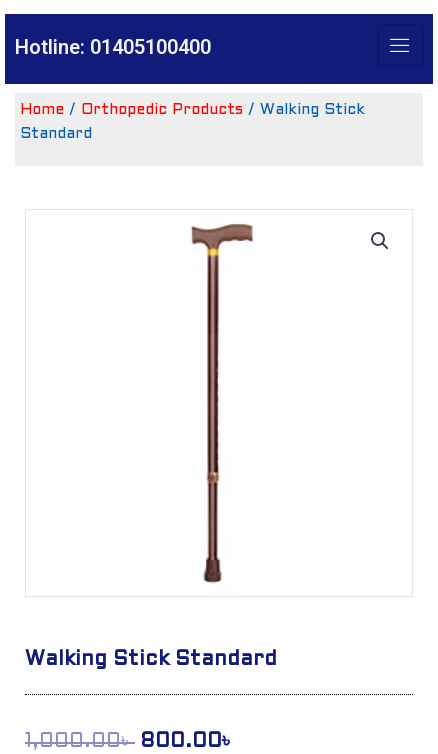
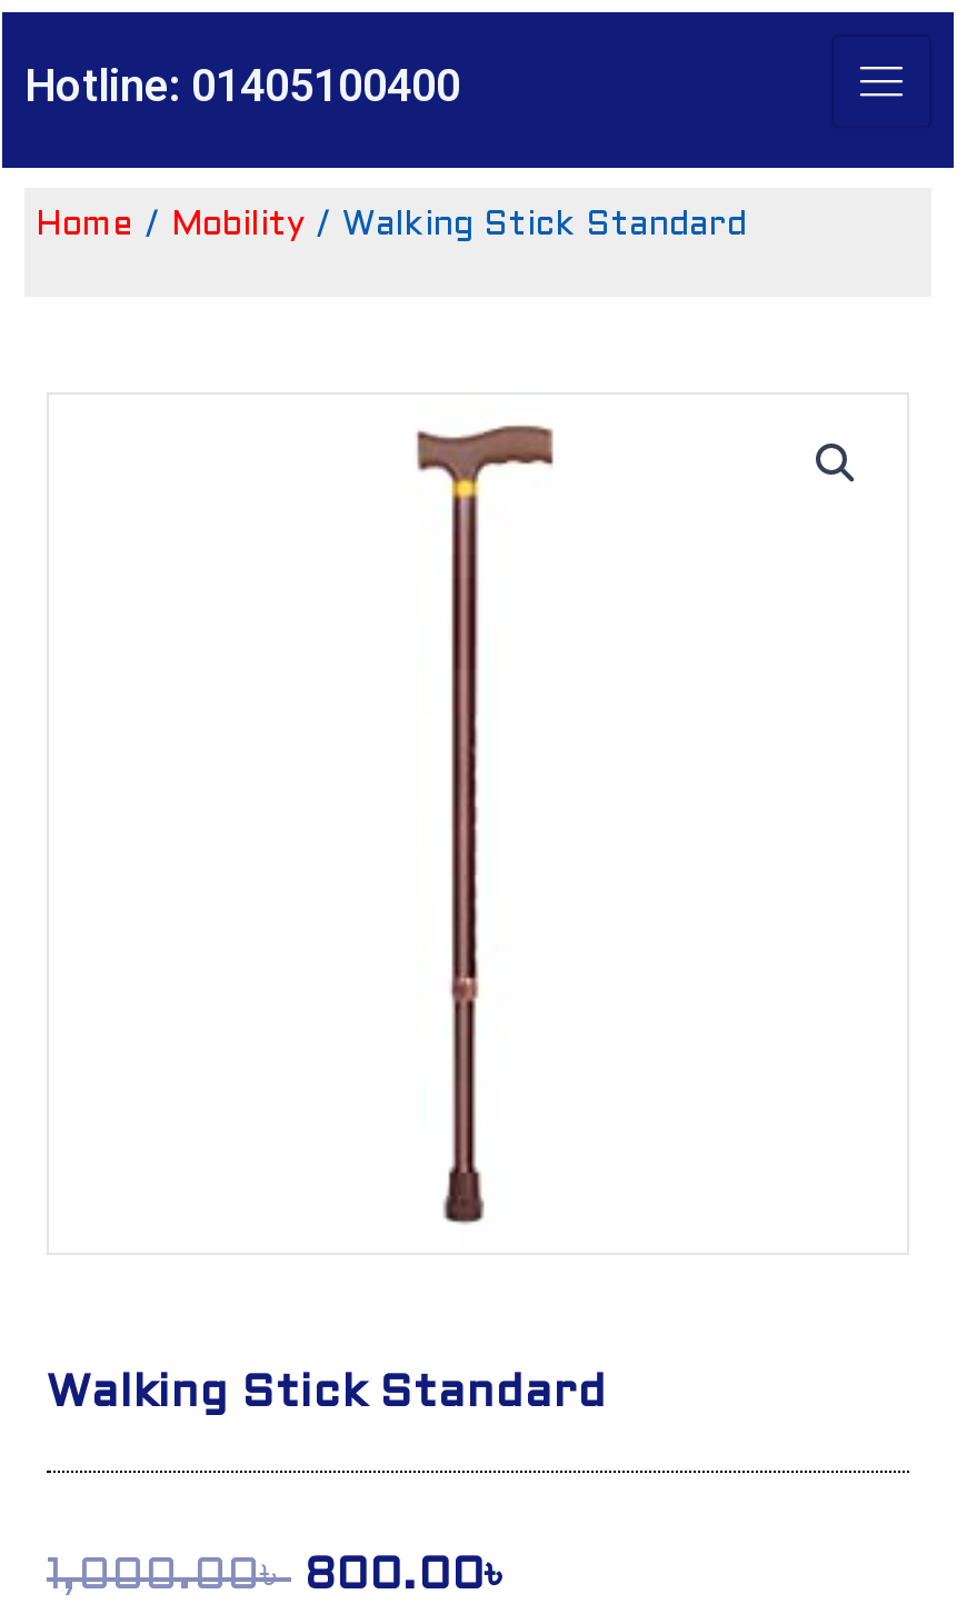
- Home / Orthopedic Products / Walking Stick
- Standard
+ Home / Mobility / Walking Stick Standard
